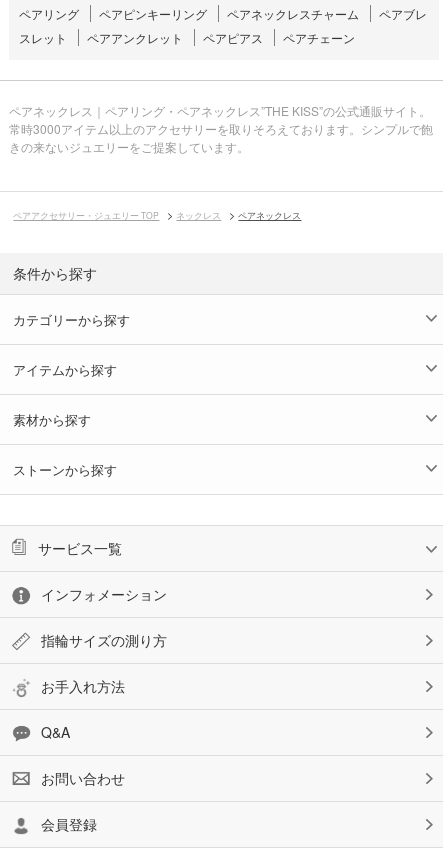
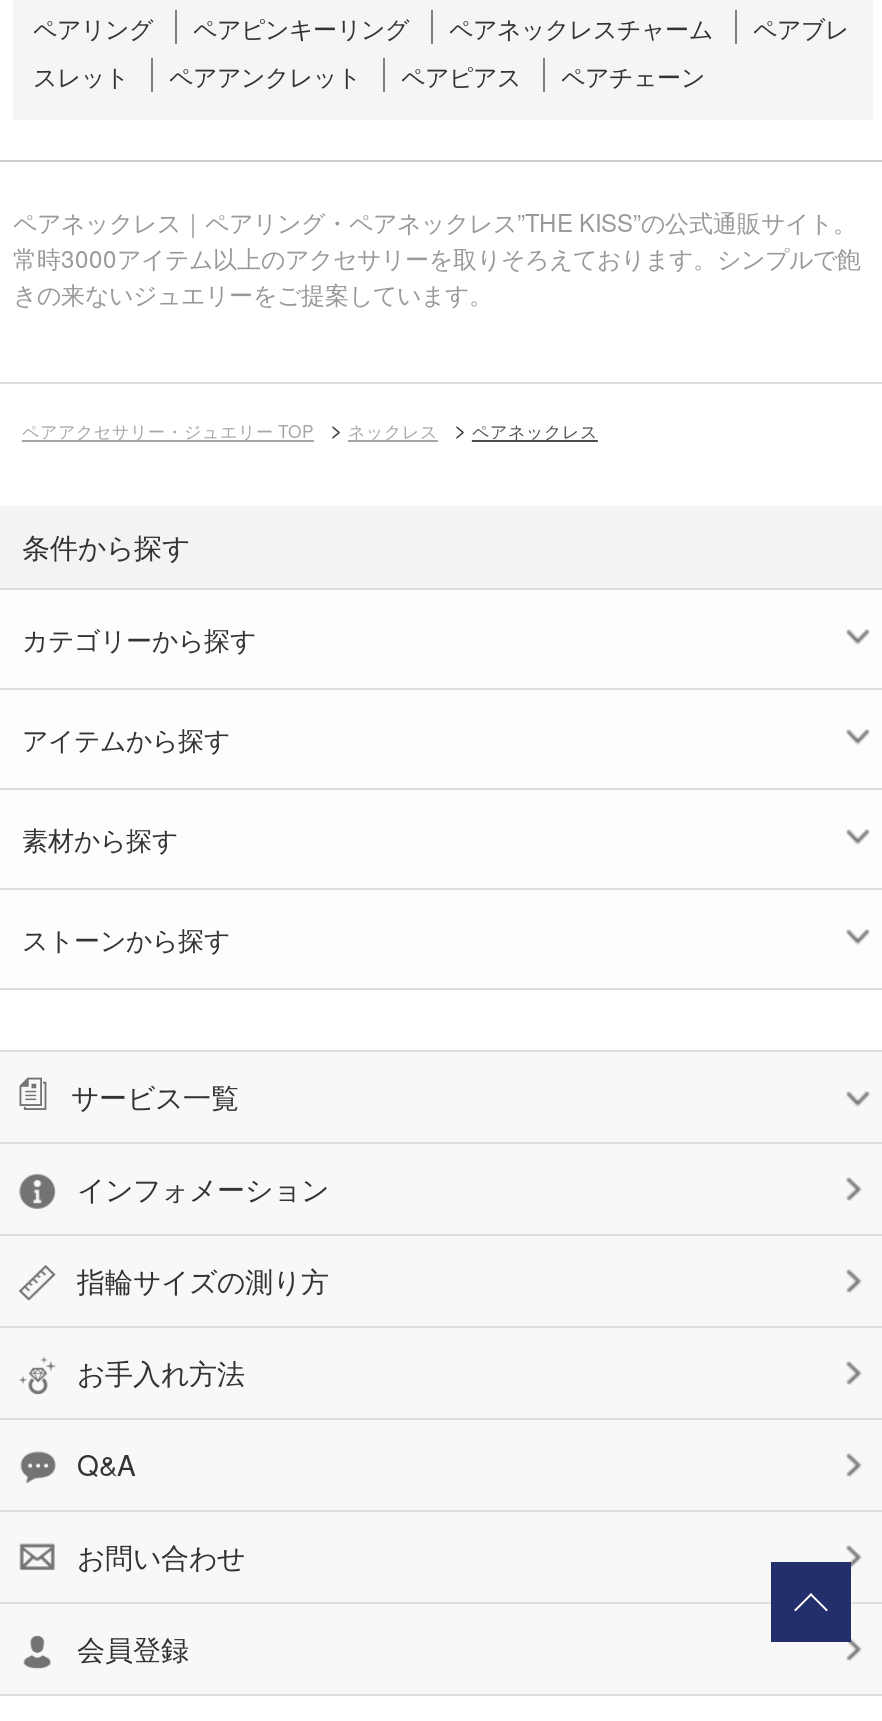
+ [image]
